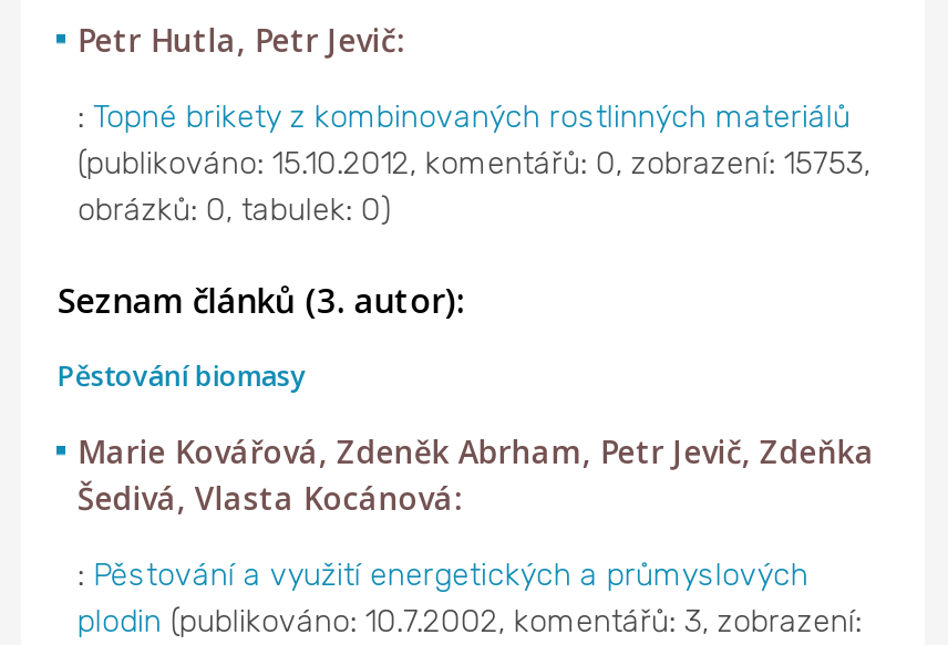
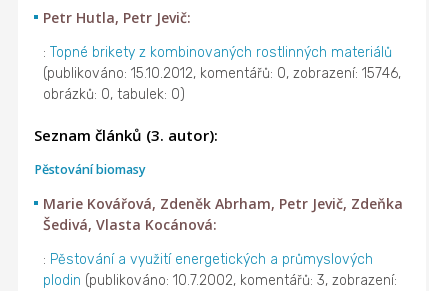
- (publikováno: 15.10.2012, komentářů: 0, zobrazení: 15753,
+ (publikováno: 15.10.2012, komentářů: 0, zobrazení: 15746,
